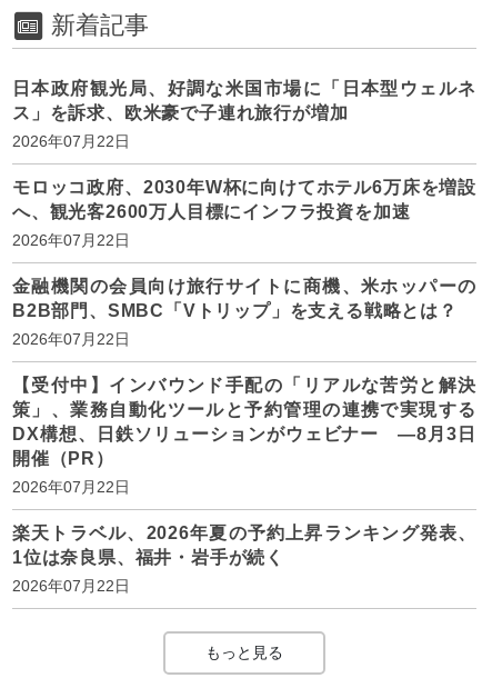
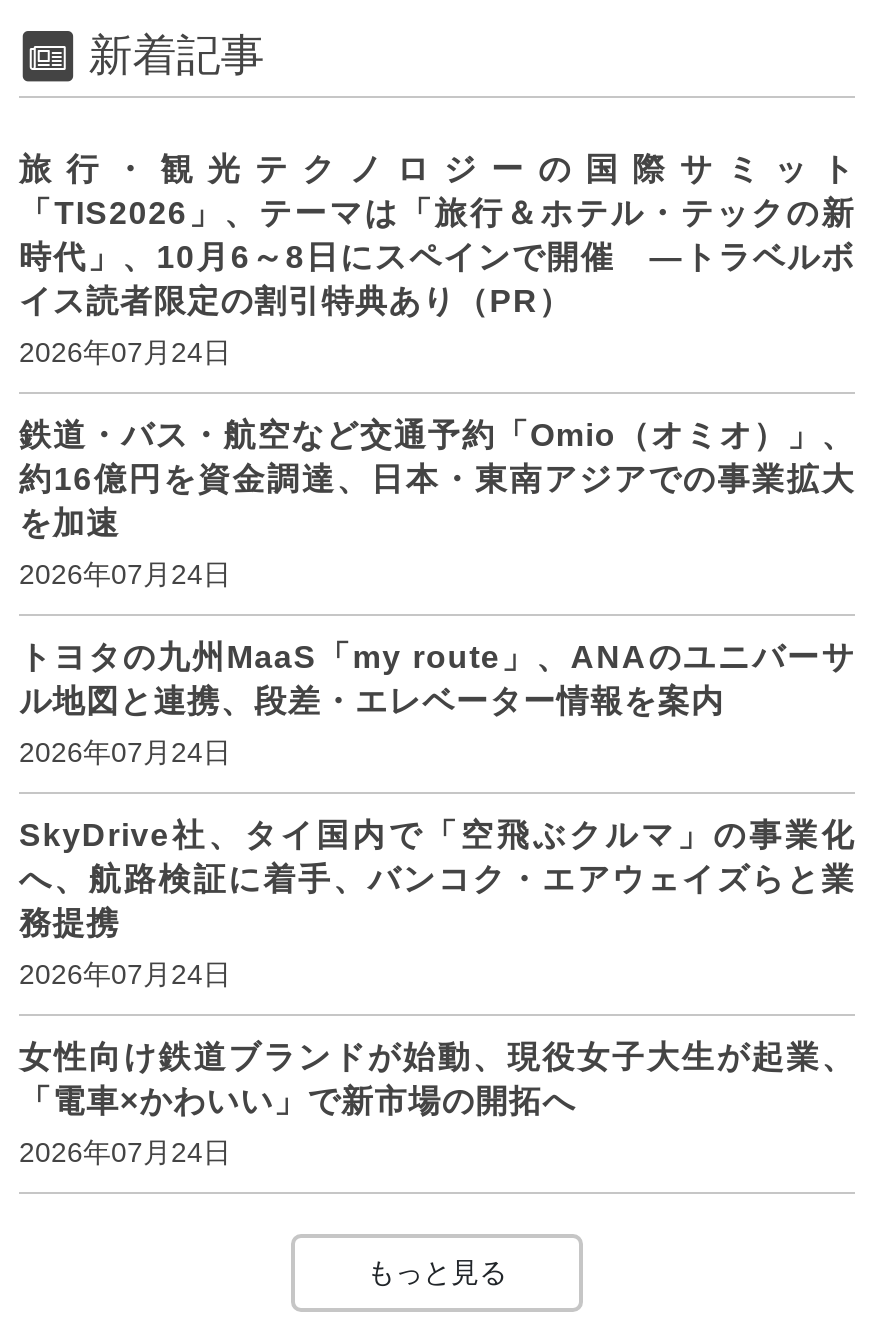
- 日本政府観光局、好調な米国市場に「日本型ウェルネ
- ス」を訴求、欧米豪で子連れ旅行が増加
+ 旅行・観光テクノロジーの国際サミット
+ 「TIS2026」、テーマは「旅行＆ホテル・テックの新
+ 時代」、10月6～8日にスペインで開催 ―トラベルボ
+ イス読者限定の割引特典あり（PR）

- 2026年07月22日
+ 2026年07月24日

- モロッコ政府、2030年W杯に向けてホテル6万床を増設
- へ、観光客2600万人目標にインフラ投資を加速
+ 鉄道・バス・航空など交通予約「Omio（オミオ）」、
+ 約16億円を資金調達、日本・東南アジアでの事業拡大
+ を加速

- 2026年07月22日
+ 2026年07月24日

- 金融機関の会員向け旅行サイトに商機、米ホッパーの
- B2B部門、SMBC「Vトリップ」を支える戦略とは？
+ トヨタの九州MaaS「my route」、ANAのユニバーサ
+ ル地図と連携、段差・エレベーター情報を案内

- 2026年07月22日
+ 2026年07月24日

- 【受付中】インバウンド手配の「リアルな苦労と解決
- 策」、業務自動化ツールと予約管理の連携で実現する
- DX構想、日鉄ソリューションがウェビナー ―8月3日
- 開催（PR）
+ SkyDrive社、タイ国内で「空飛ぶクルマ」の事業化
+ へ、航路検証に着手、バンコク・エアウェイズらと業
+ 務提携

- 2026年07月22日
+ 2026年07月24日

- 楽天トラベル、2026年夏の予約上昇ランキング発表、
- 1位は奈良県、福井・岩手が続く
+ 女性向け鉄道ブランドが始動、現役女子大生が起業、
+ 「電車×かわいい」で新市場の開拓へ

- 2026年07月22日
+ 2026年07月24日
